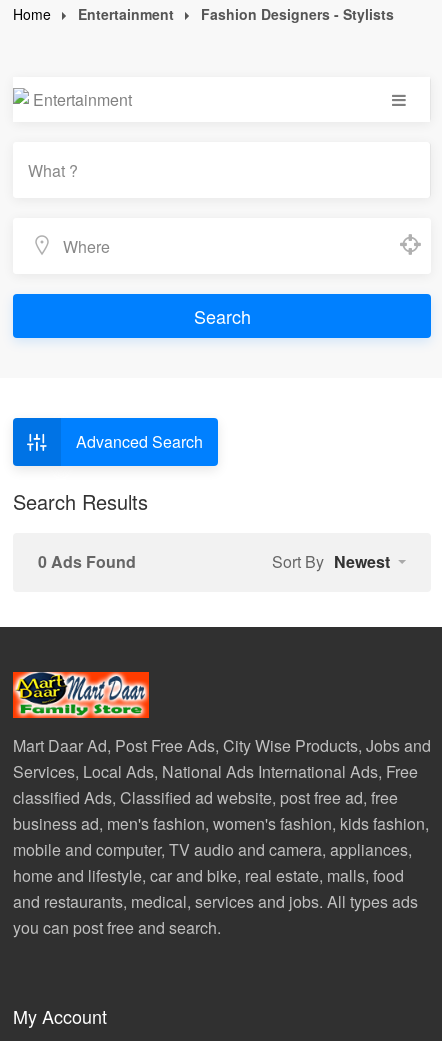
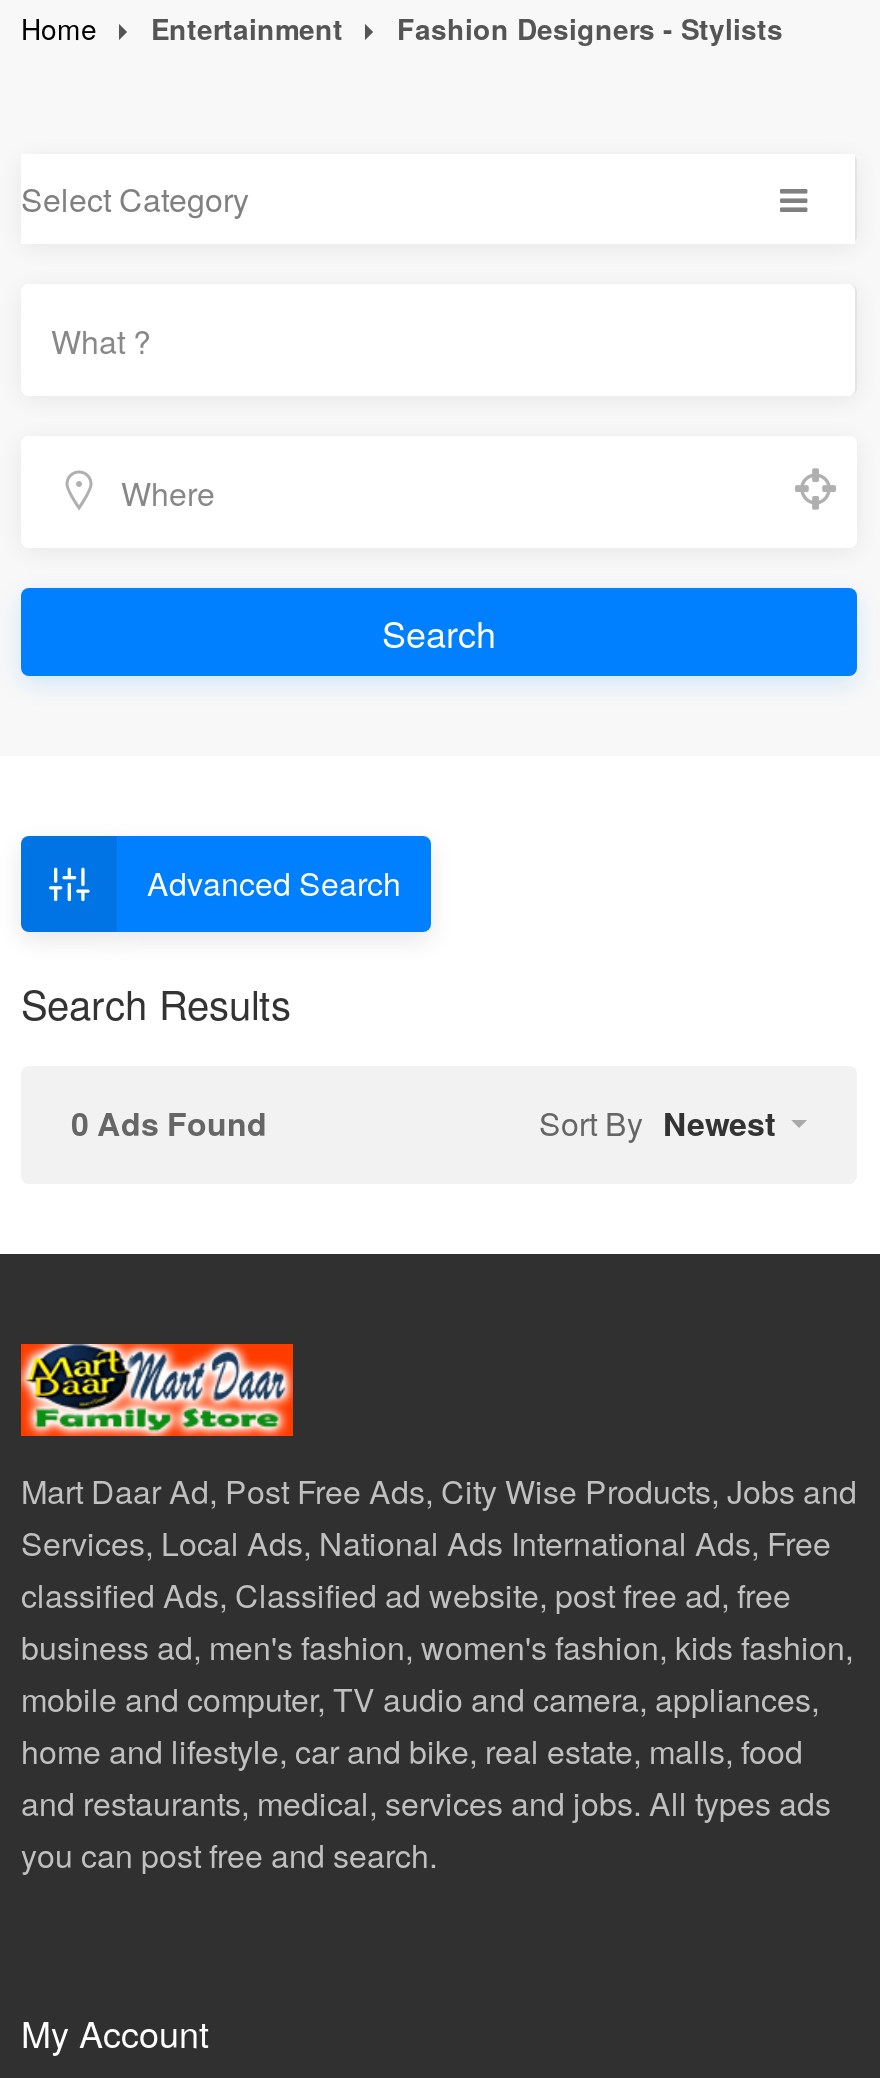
- Entertainment
+ Select Category
